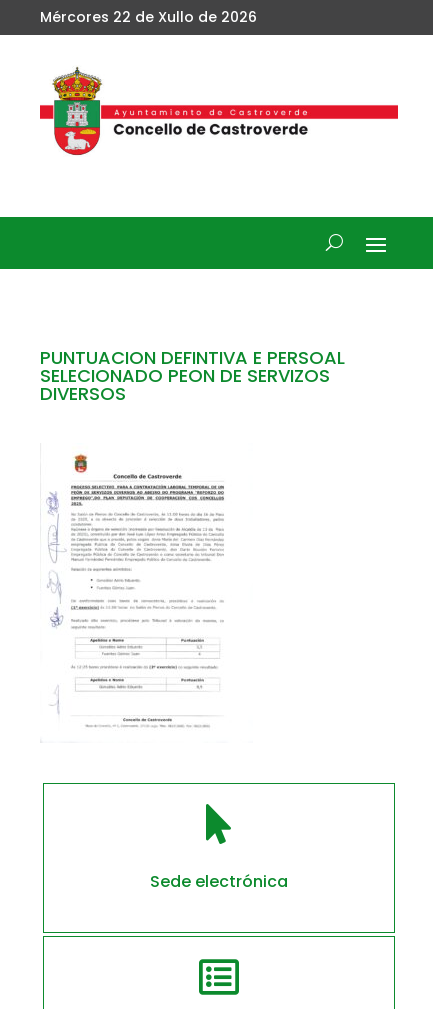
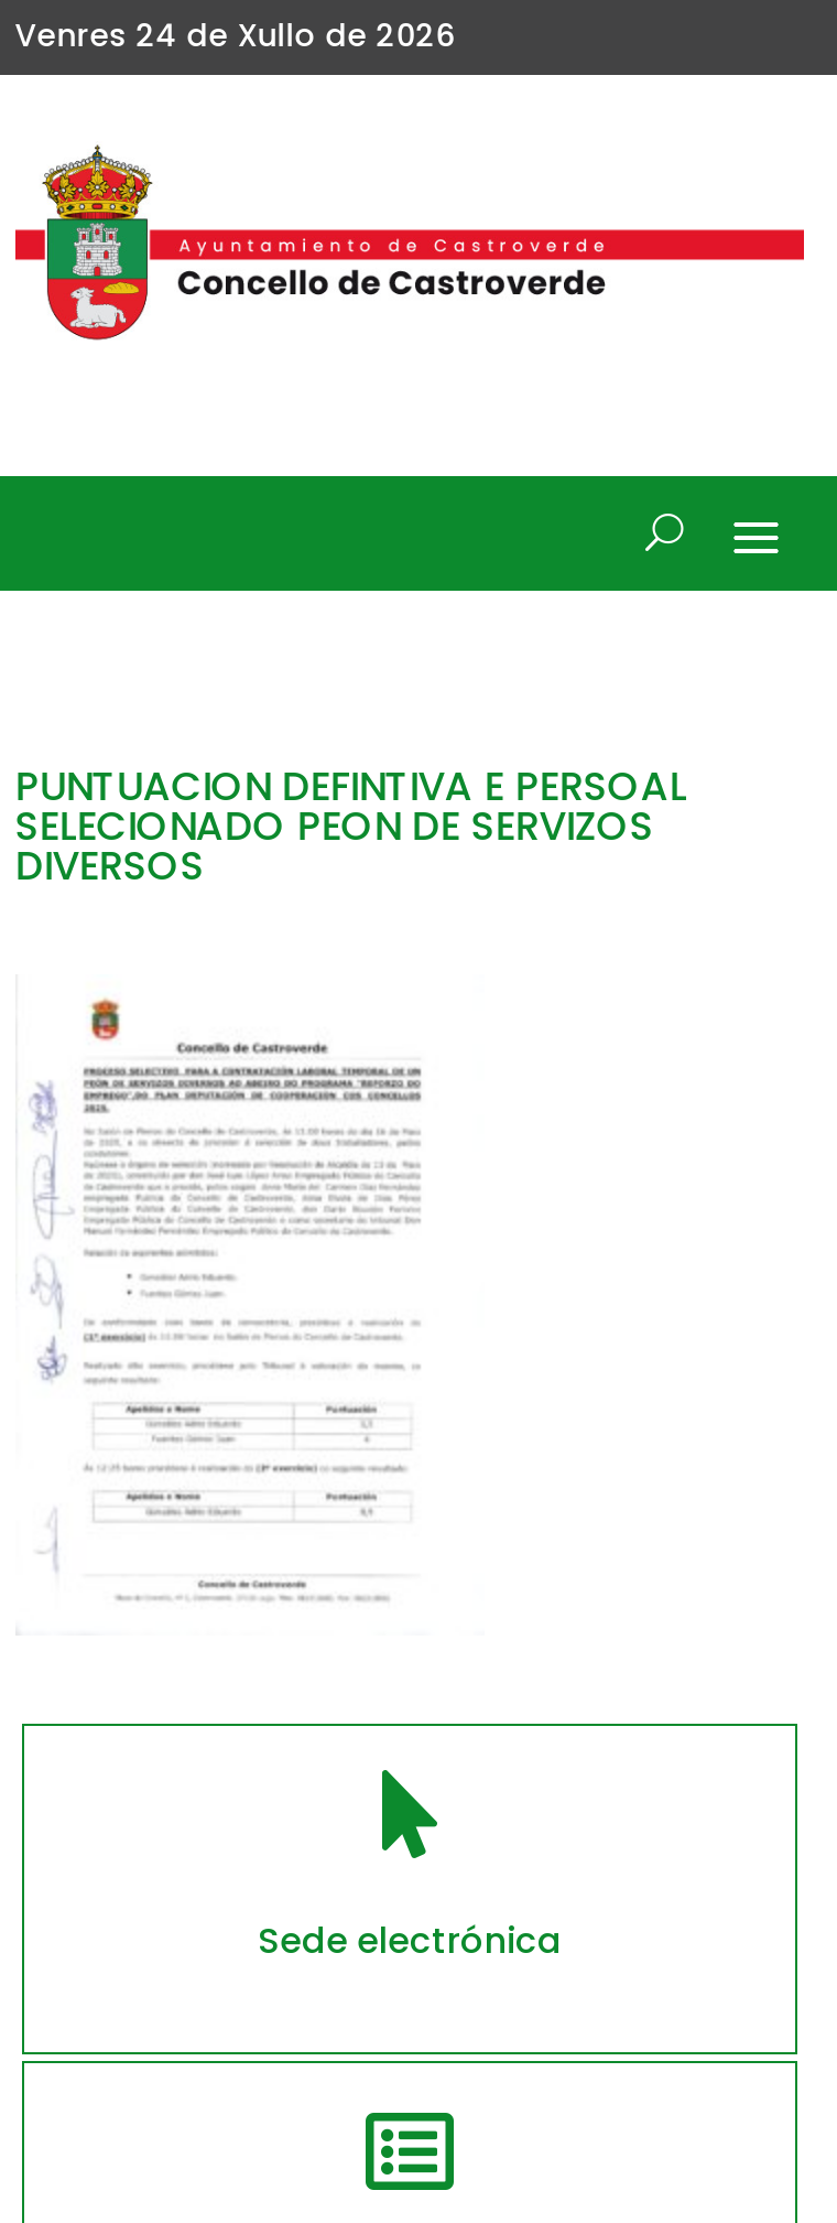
- Mércores 22 de Xullo de 2026
+ Venres 24 de Xullo de 2026
